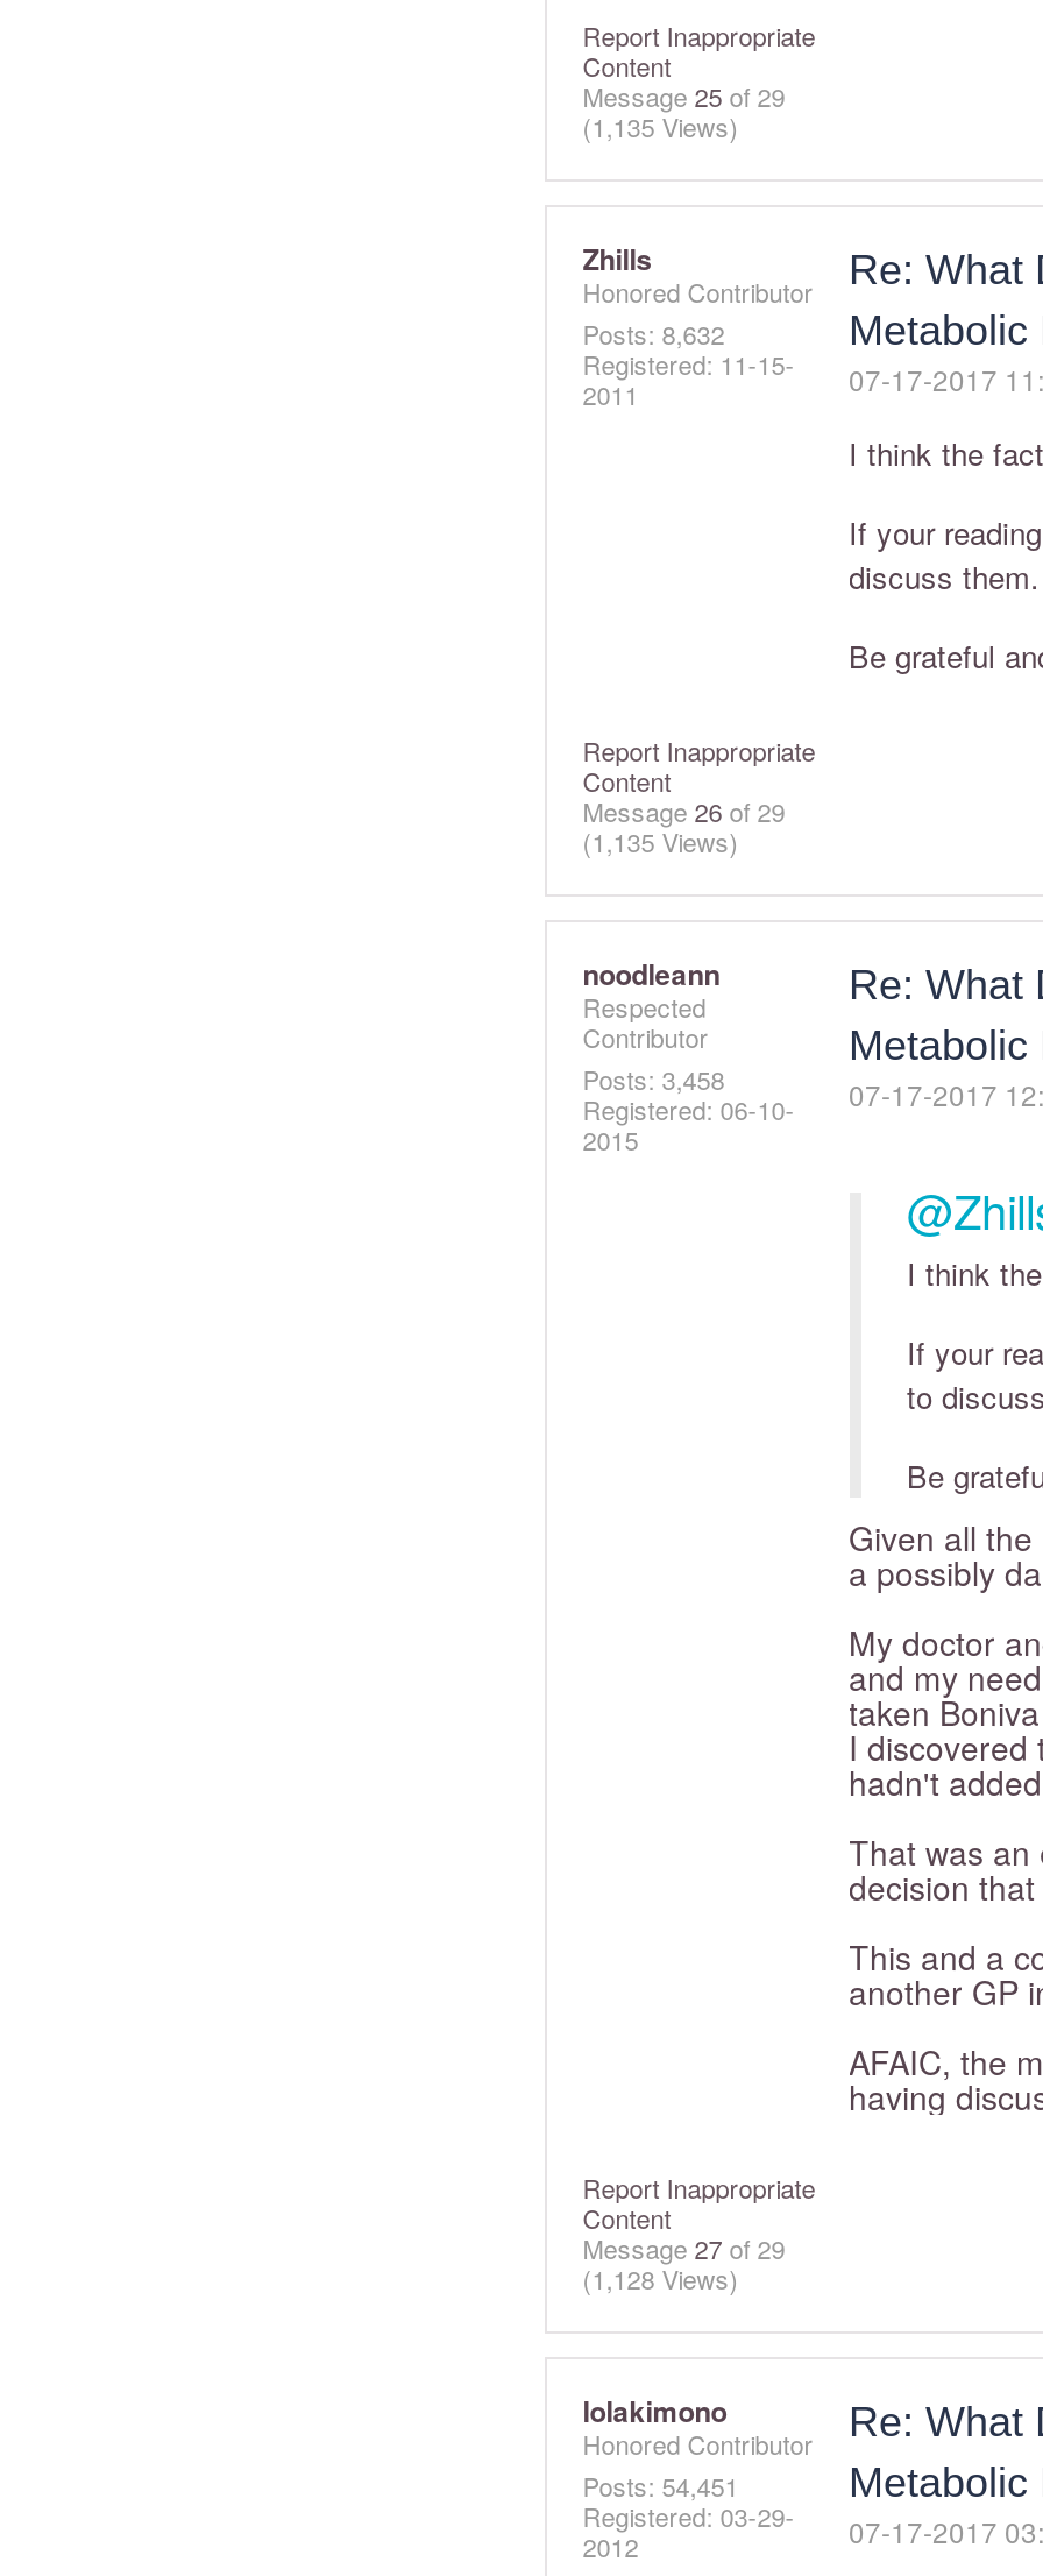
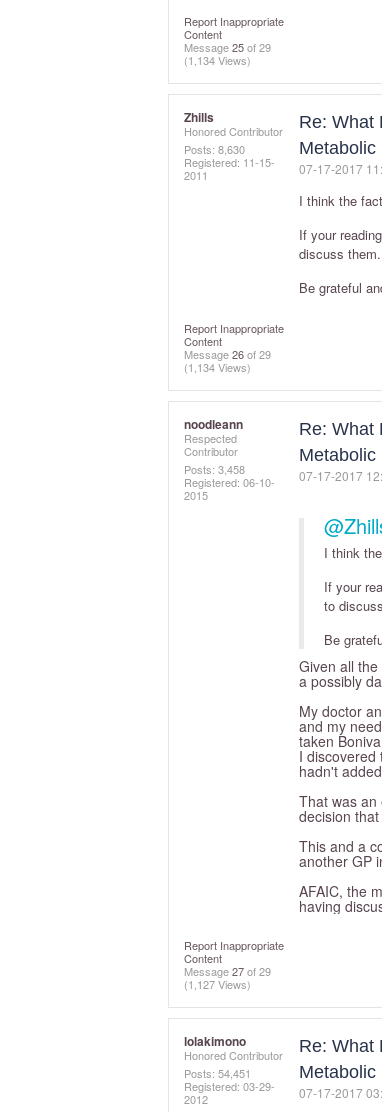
- (1,135 Views)
+ (1,134 Views)

- Posts: 8,632
+ Posts: 8,630

- (1,135 Views)
+ (1,134 Views)

- (1,128 Views)
+ (1,127 Views)
